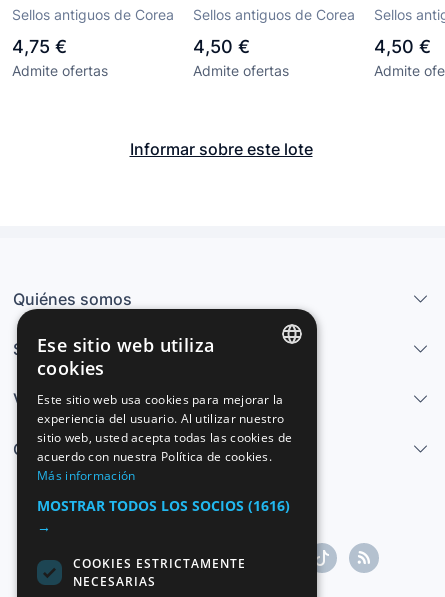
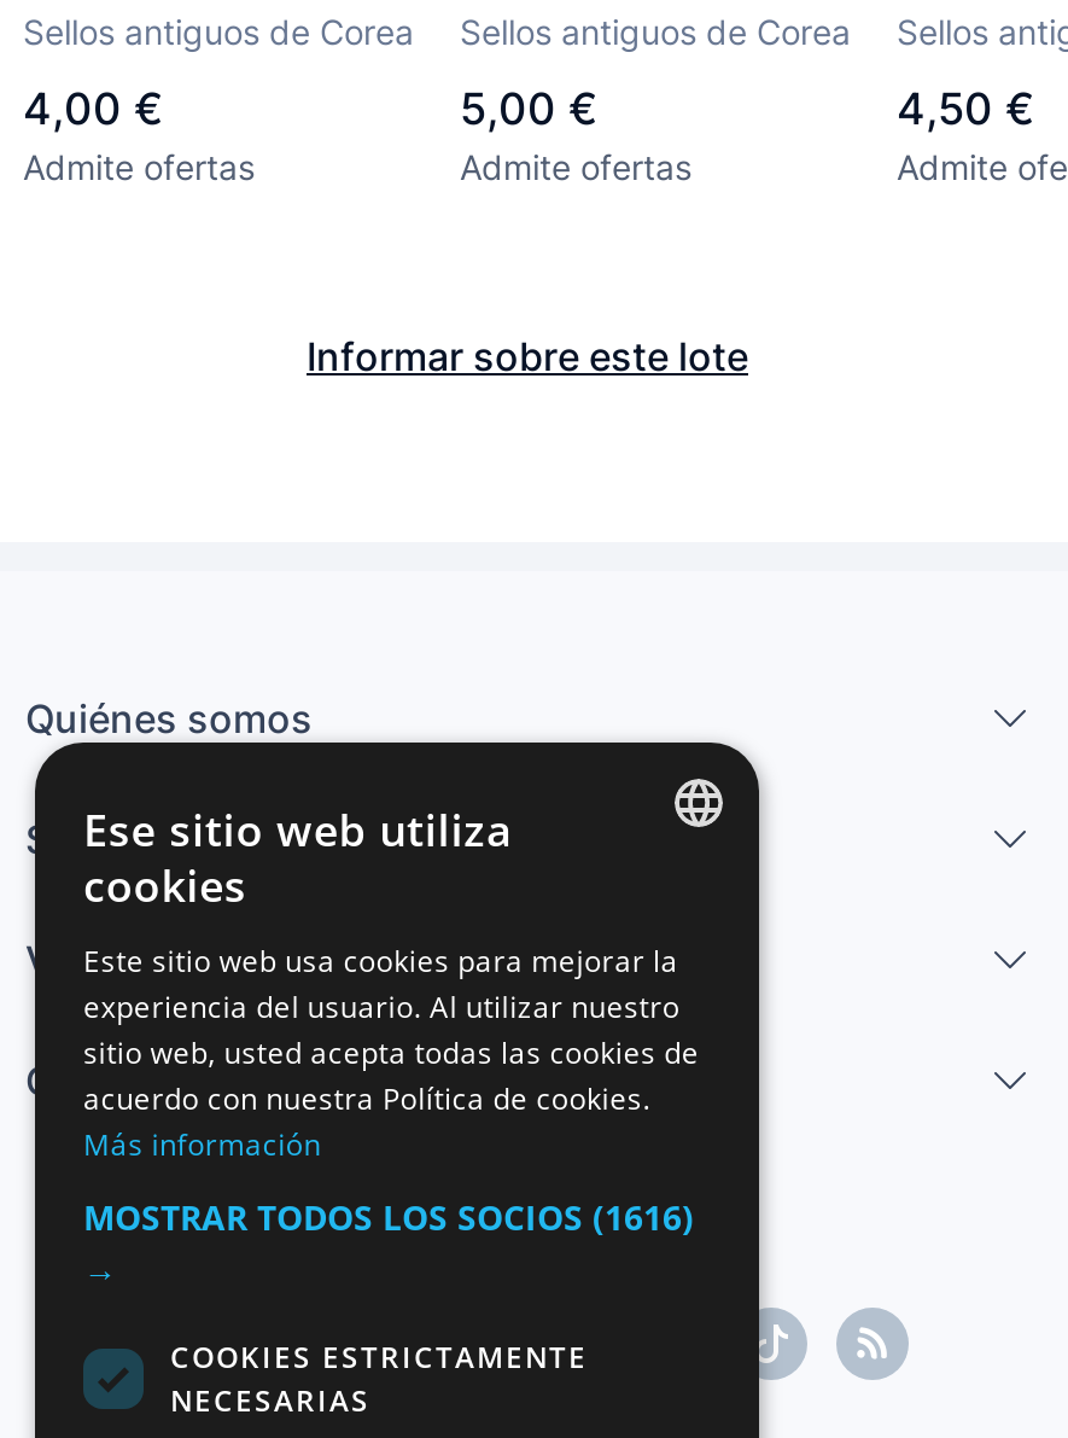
- 4,75 €
+ 4,00 €

- 4,50 €
+ 5,00 €
